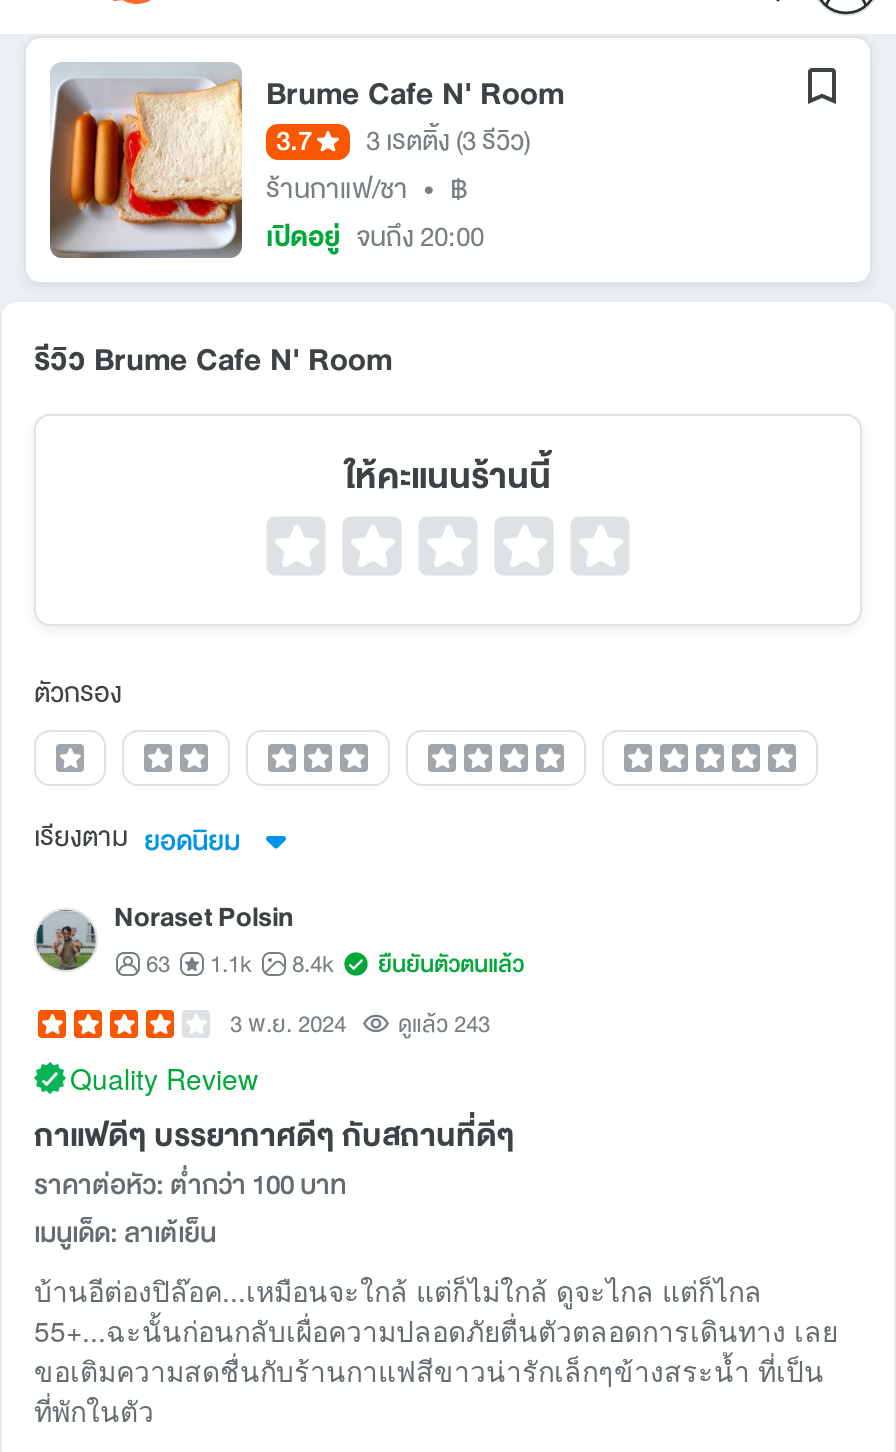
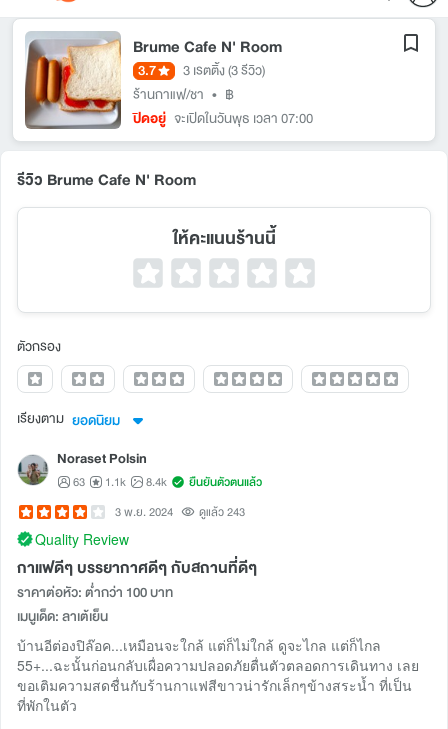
- เปิดอยู่ จนถึง 20:00
+ ปิดอยู่ จะเปิดในวันพุธ เวลา 07:00
